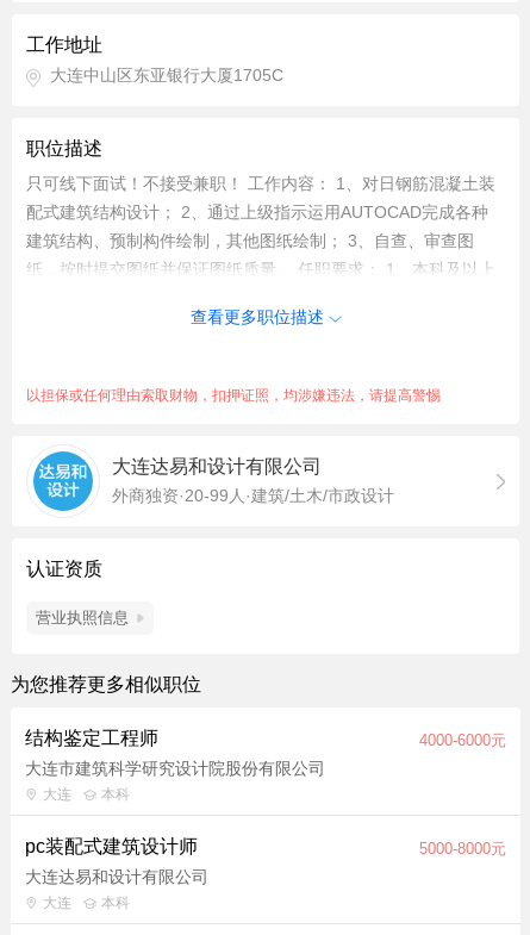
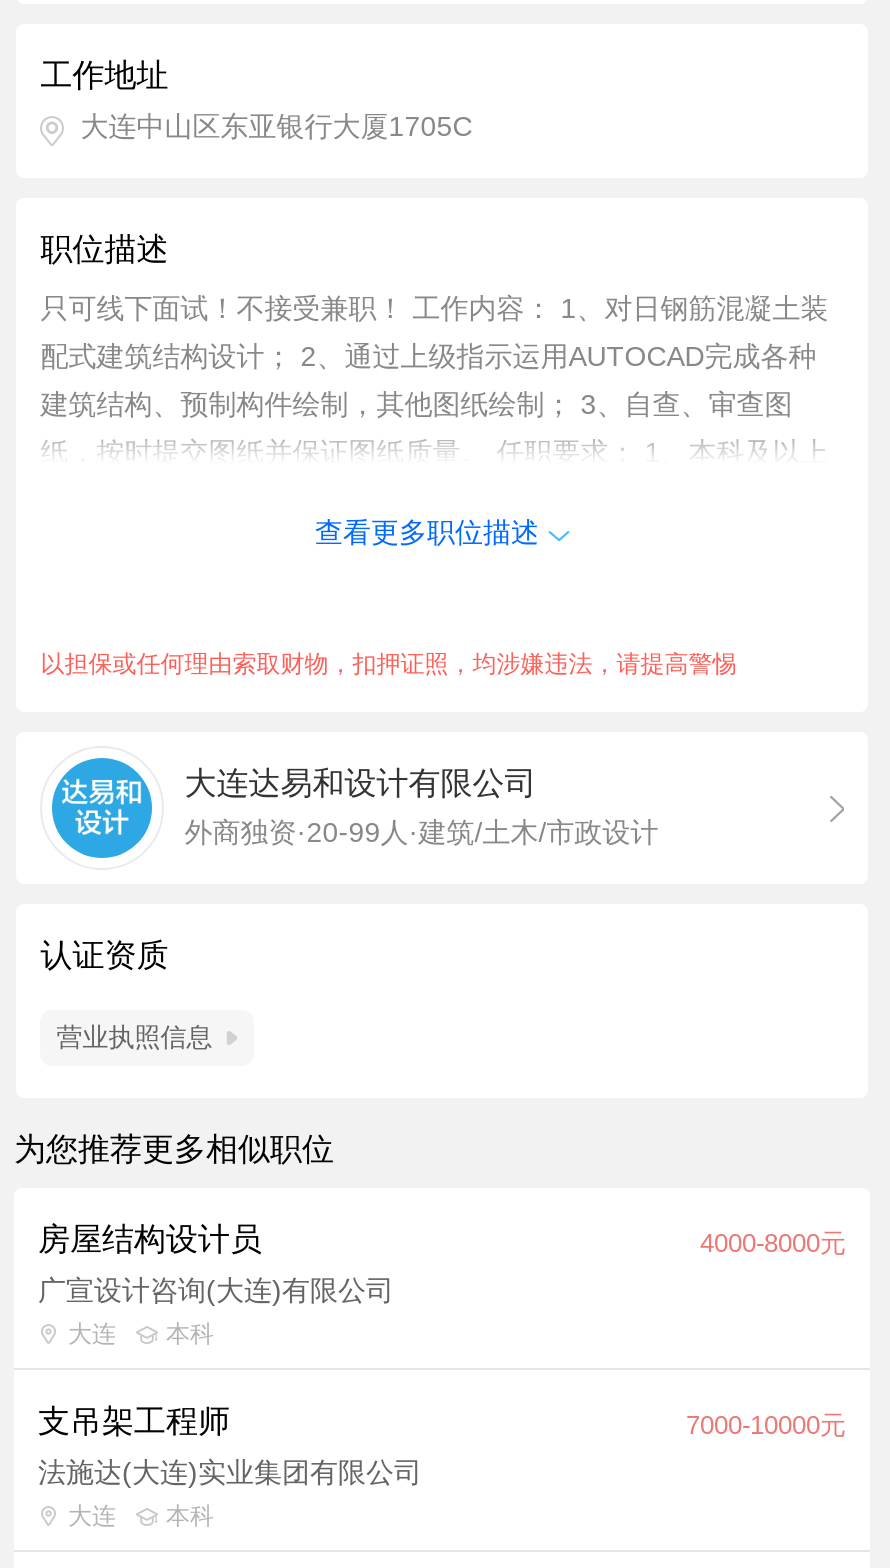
- 结构鉴定工程师
- 4000-6000元
+ 房屋结构设计员
+ 4000-8000元

- 大连市建筑科学研究设计院股份有限公司
+ 广宣设计咨询(大连)有限公司

- pc装配式建筑设计师
- 5000-8000元
+ 支吊架工程师
+ 7000-10000元

- 大连达易和设计有限公司
+ 法施达(大连)实业集团有限公司
